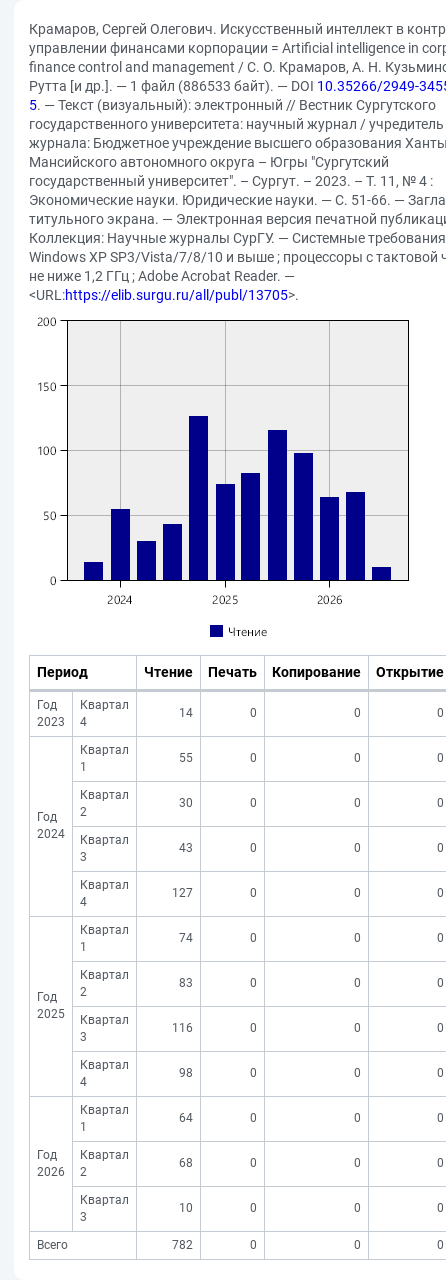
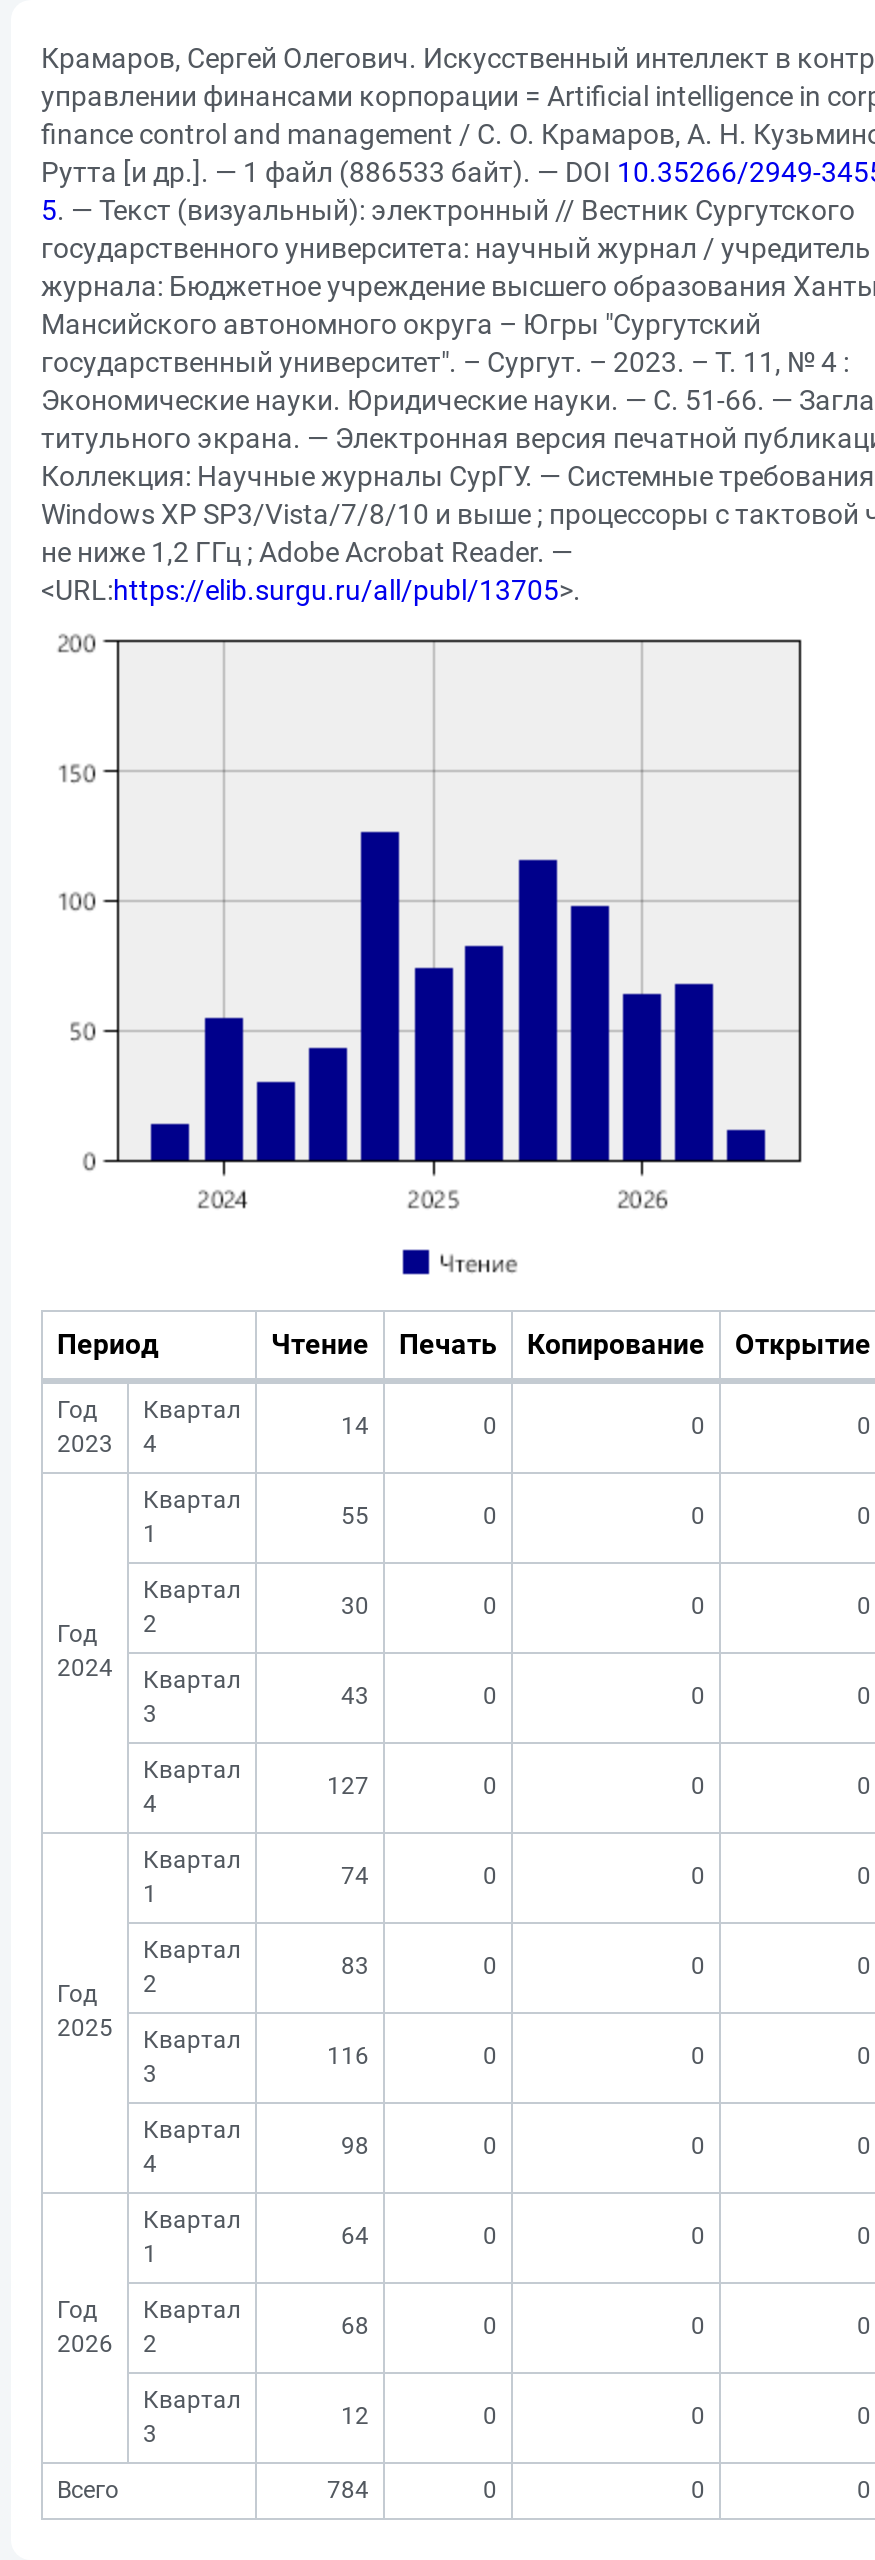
- 10
+ 12

- 782
+ 784
